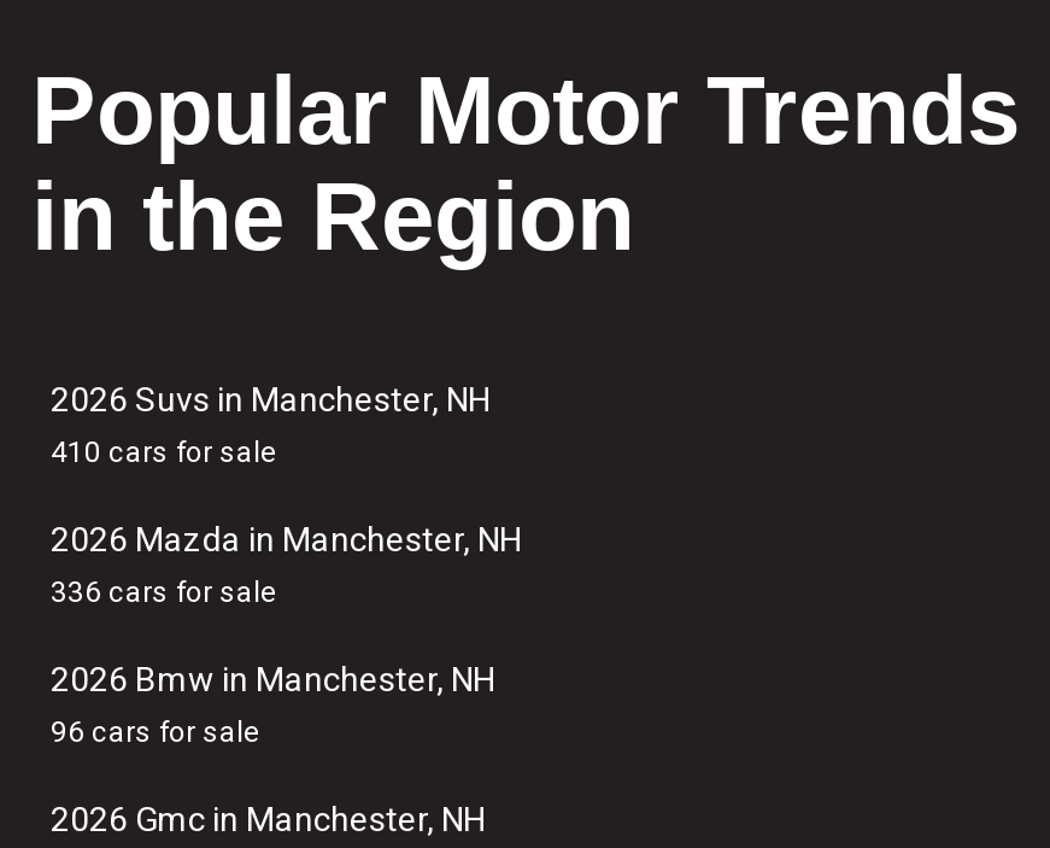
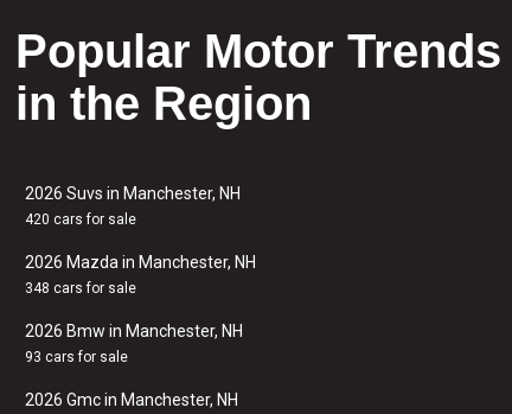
- 410 cars for sale
+ 420 cars for sale

- 336 cars for sale
+ 348 cars for sale

- 96 cars for sale
+ 93 cars for sale
